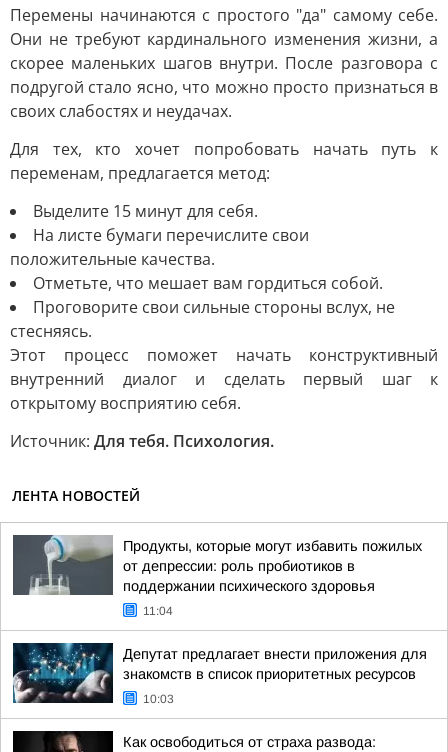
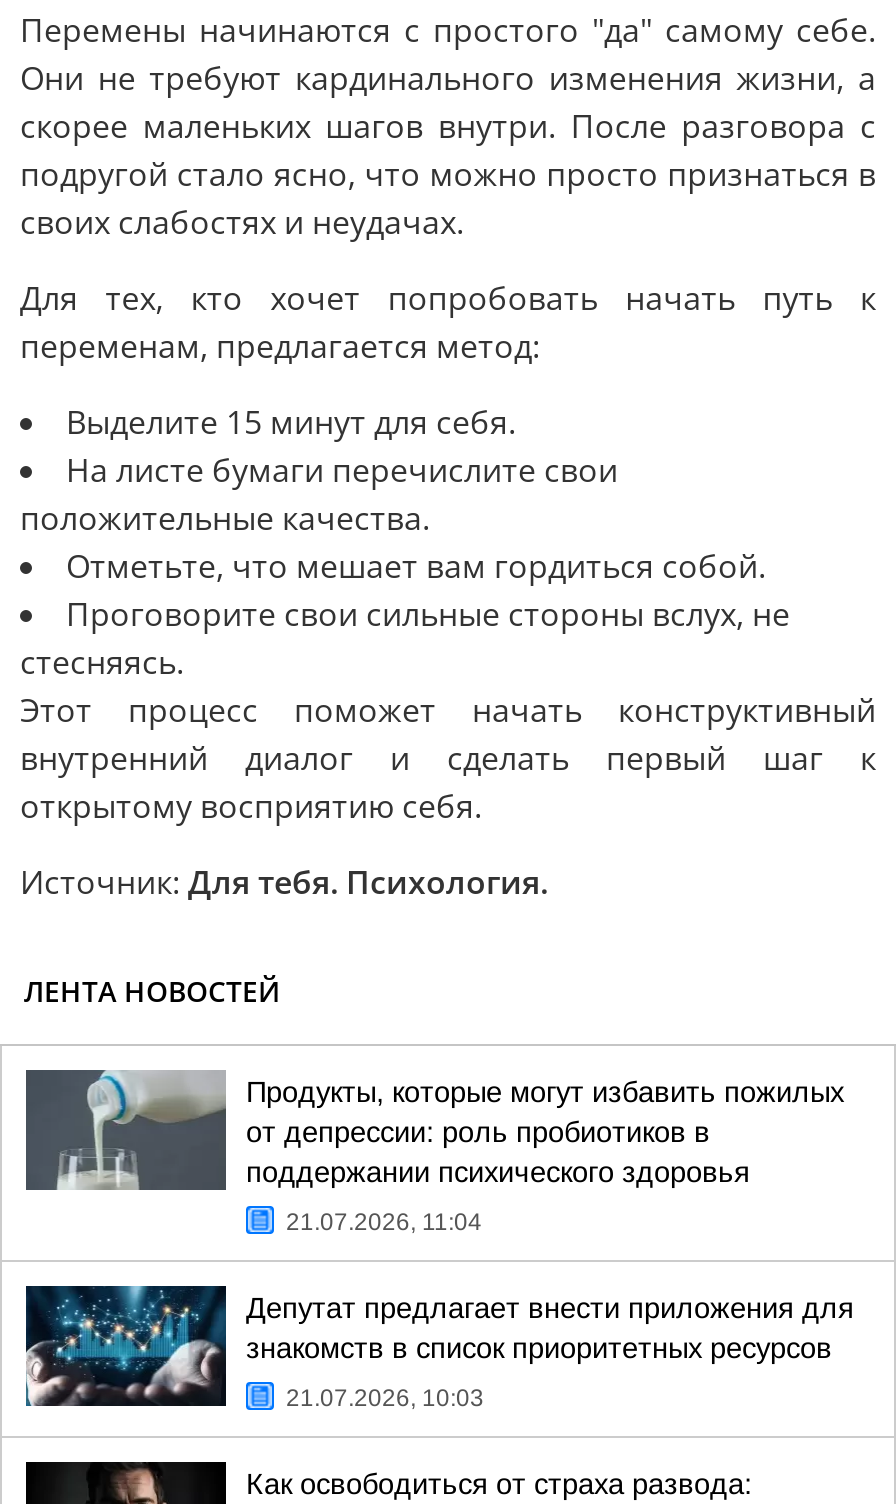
- 11:04
+ 21.07.2026, 11:04

- 10:03
+ 21.07.2026, 10:03
